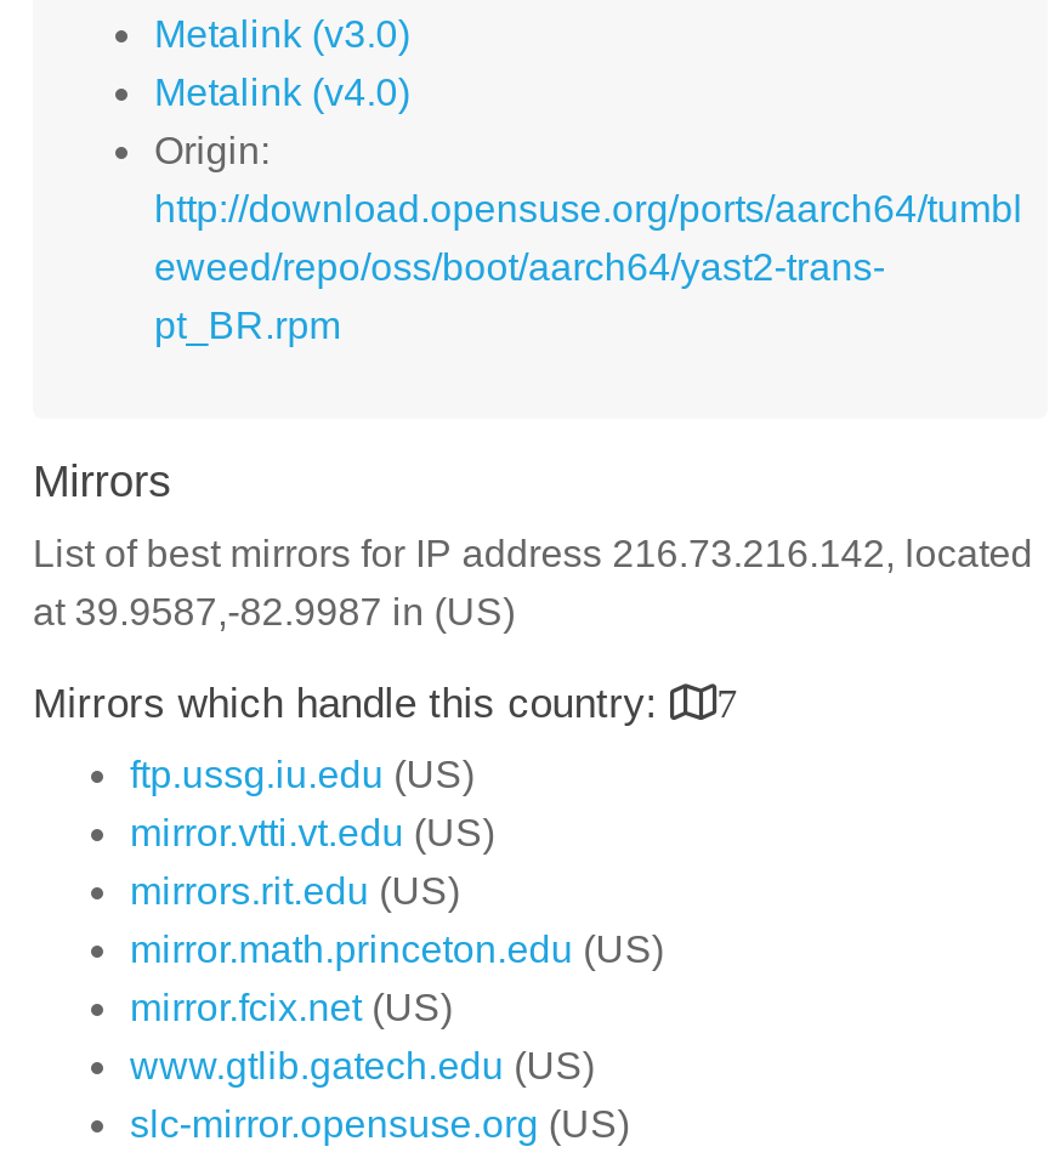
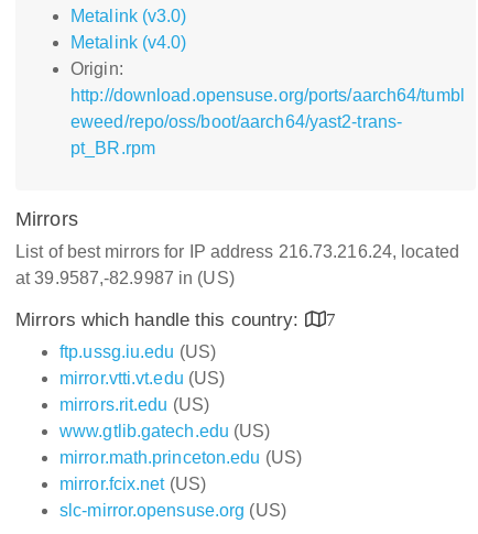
- List of best mirrors for IP address 216.73.216.142, located
+ List of best mirrors for IP address 216.73.216.24, located

moved down: mirror.math.princeton.edu (US) | mirror.fcix.net (US)

moved up: www.gtlib.gatech.edu (US)
